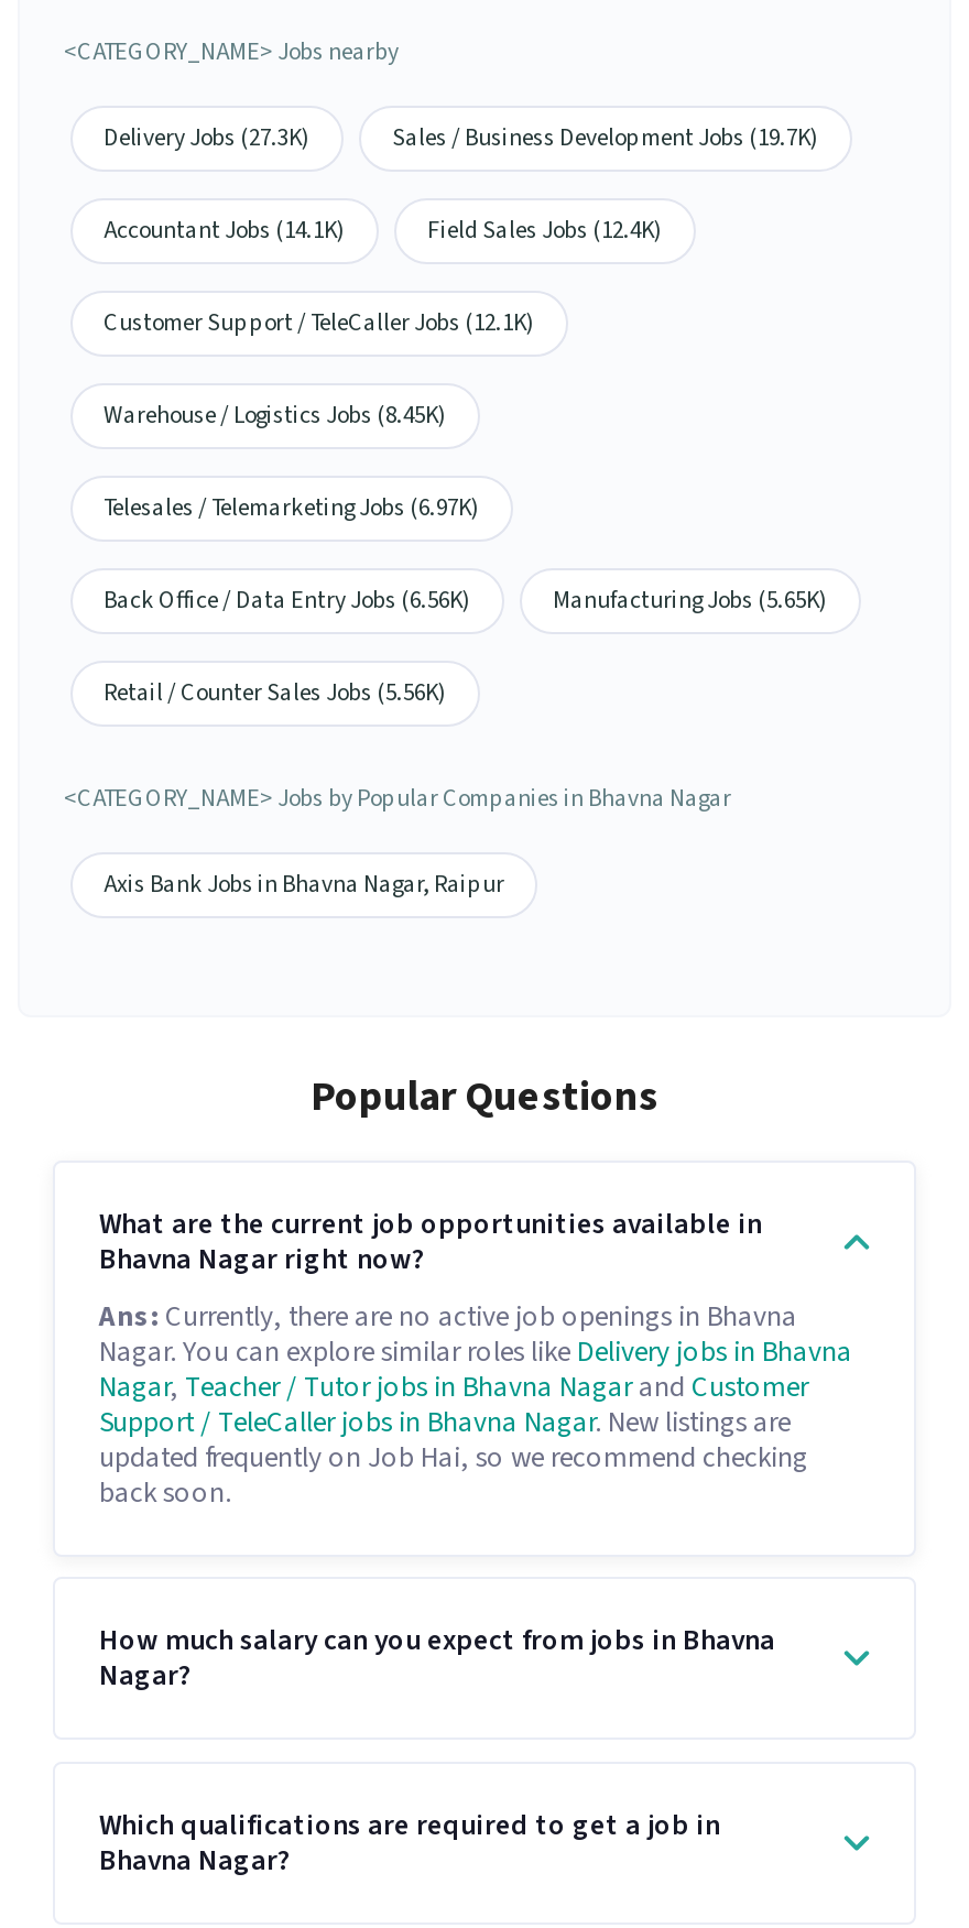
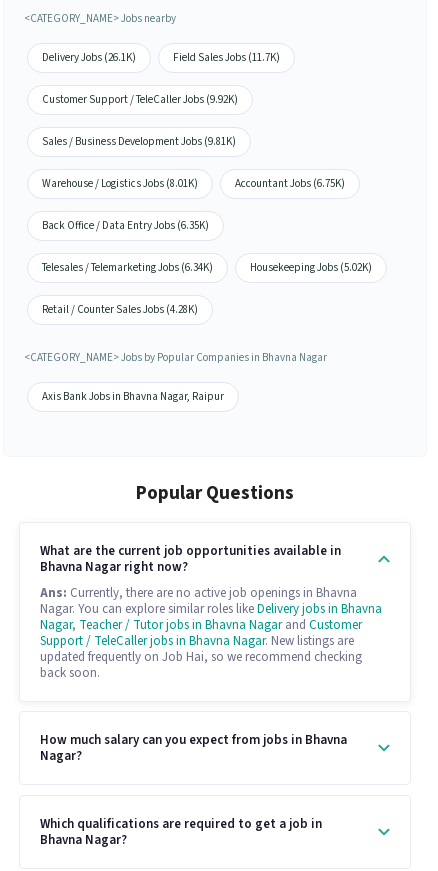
- Delivery Jobs (27.3K)
- Sales / Business Development Jobs (19.7K)
+ Delivery Jobs (26.1K)
+ Field Sales Jobs (11.7K)

- Accountant Jobs (14.1K)
- Field Sales Jobs (12.4K)
+ Customer Support / TeleCaller Jobs (9.92K)

- Customer Support / TeleCaller Jobs (12.1K)
+ Sales / Business Development Jobs (9.81K)

- Warehouse / Logistics Jobs (8.45K)
+ Warehouse / Logistics Jobs (8.01K)
+ Accountant Jobs (6.75K)

- Telesales / Telemarketing Jobs (6.97K)
+ Back Office / Data Entry Jobs (6.35K)

- Back Office / Data Entry Jobs (6.56K)
- Manufacturing Jobs (5.65K)
+ Telesales / Telemarketing Jobs (6.34K)
+ Housekeeping Jobs (5.02K)

- Retail / Counter Sales Jobs (5.56K)
+ Retail / Counter Sales Jobs (4.28K)
